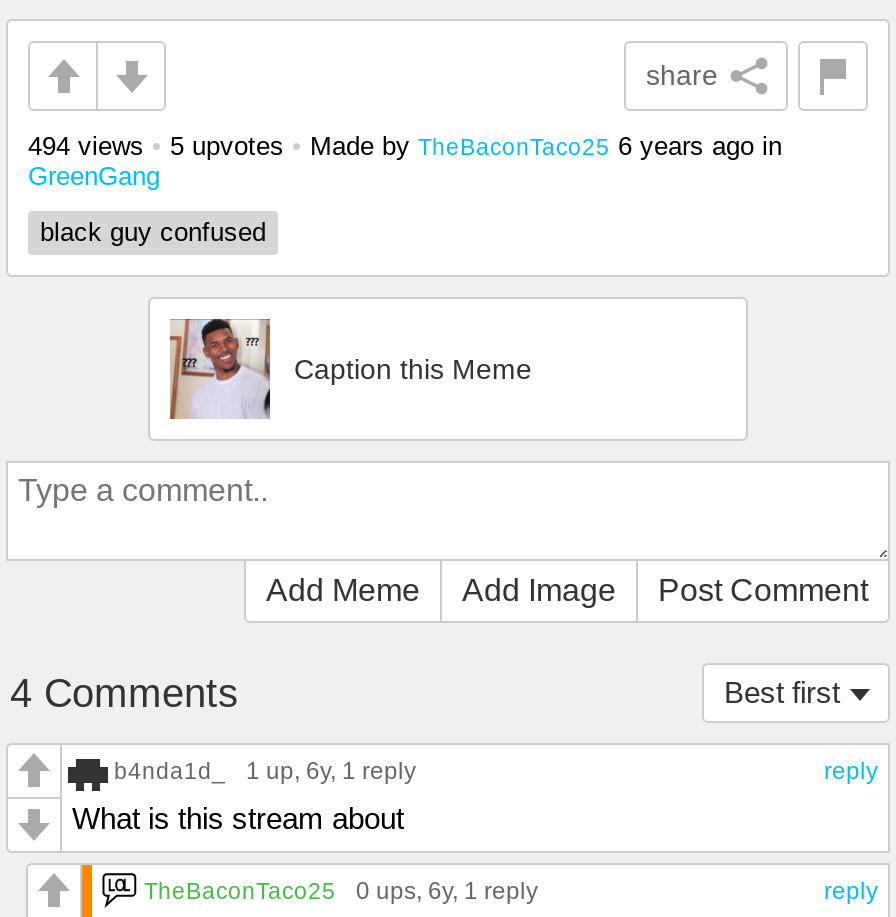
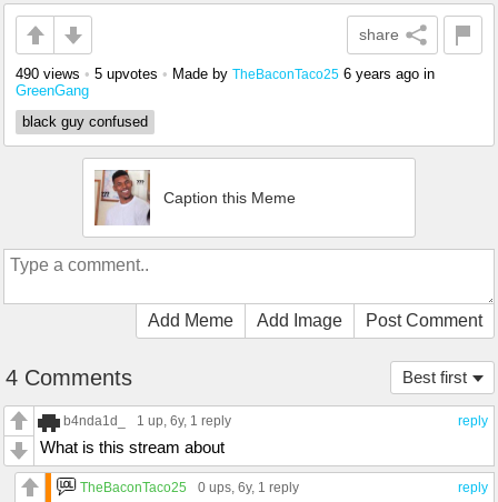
- 494 views • 5 upvotes • Made by TheBaconTaco25 6 years ago in
+ 490 views • 5 upvotes • Made by TheBaconTaco25 6 years ago in
